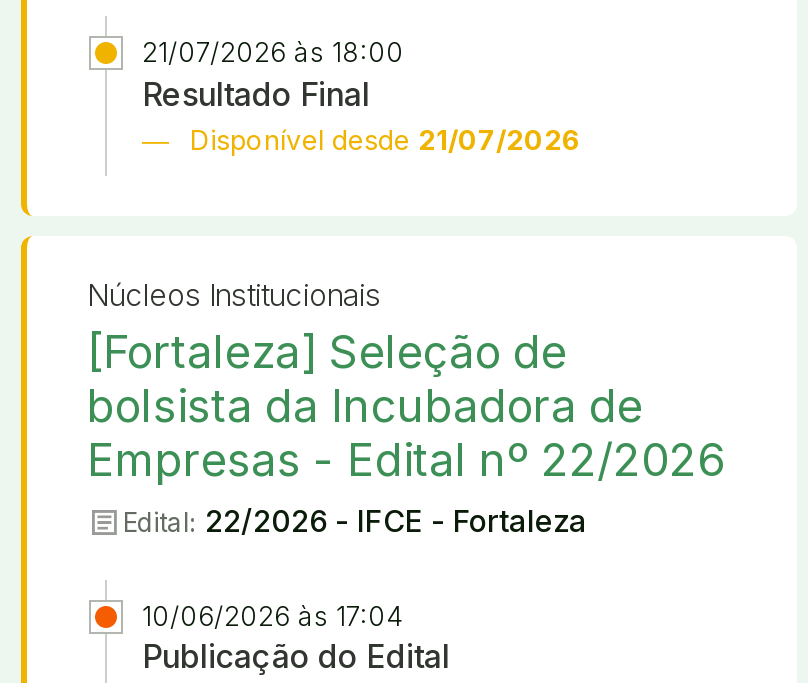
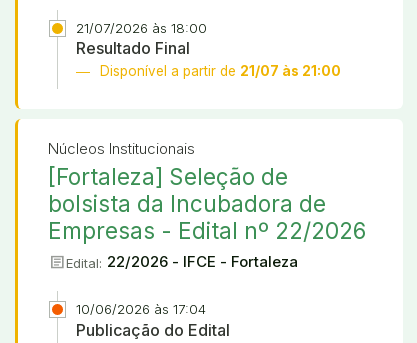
- Disponível desde 21/07/2026
+ Disponível a partir de 21/07 às 21:00
